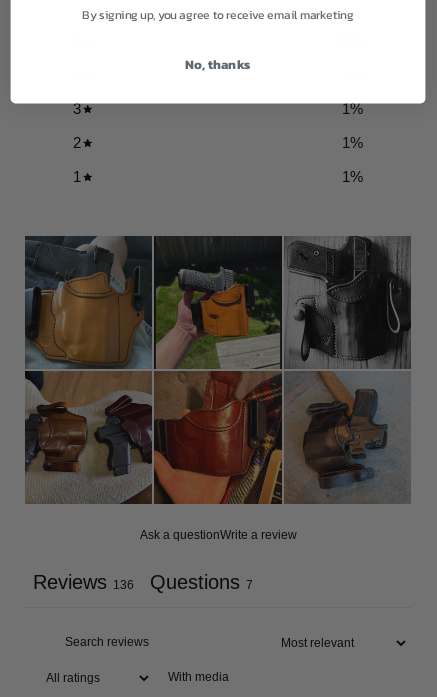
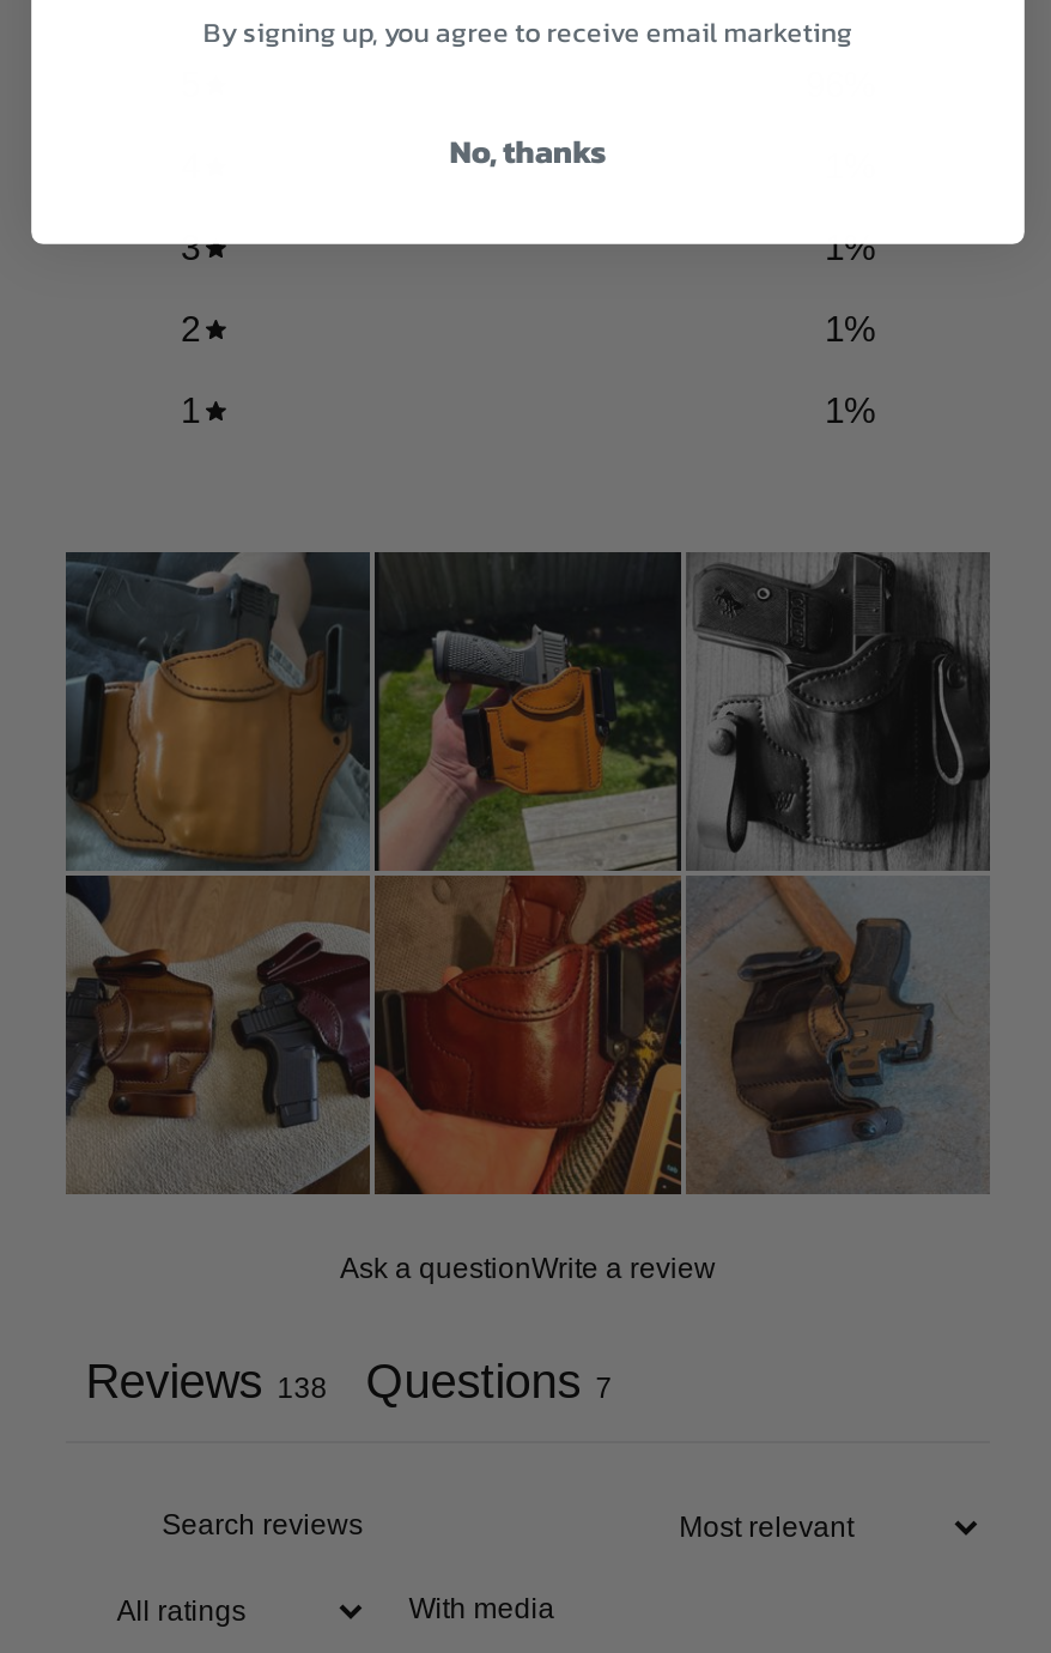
- Reviews 136 Questions 7
+ Reviews 138 Questions 7
